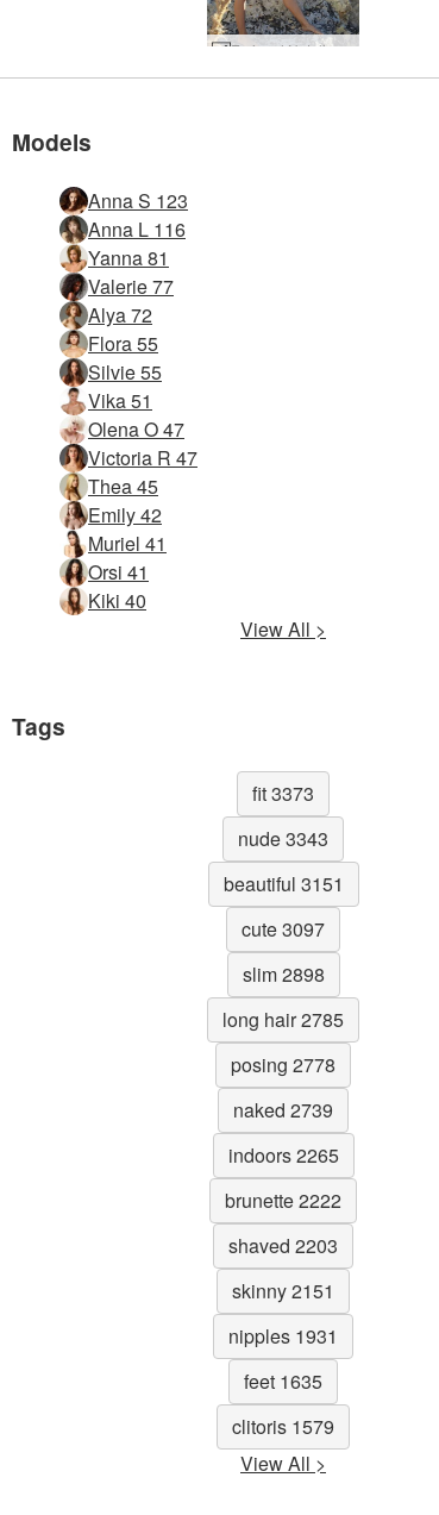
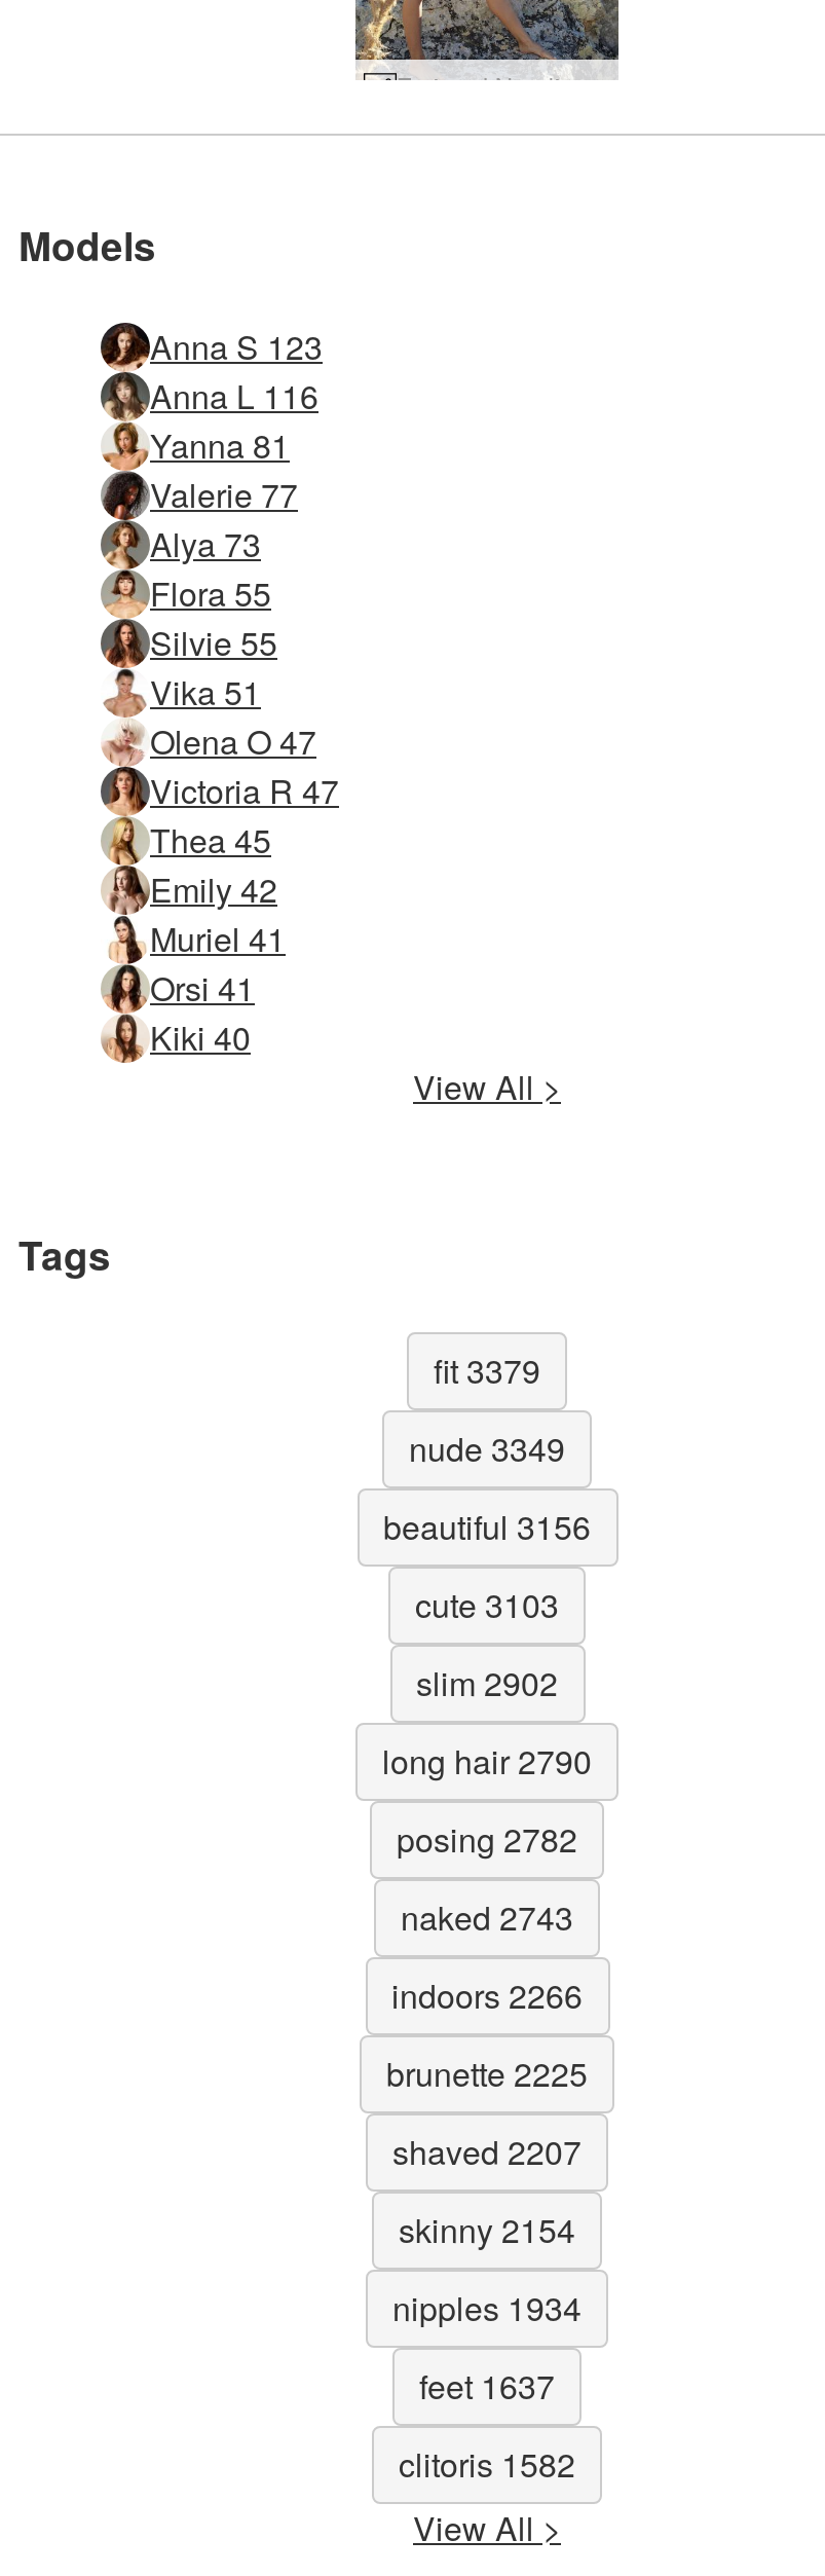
- Alya 72
+ Alya 73

- fit 3373
+ fit 3379

- nude 3343
+ nude 3349

- beautiful 3151
+ beautiful 3156

- cute 3097
+ cute 3103

- slim 2898
+ slim 2902

- long hair 2785
+ long hair 2790

- posing 2778
+ posing 2782

- naked 2739
+ naked 2743

- indoors 2265
+ indoors 2266

- brunette 2222
+ brunette 2225

- shaved 2203
+ shaved 2207

- skinny 2151
+ skinny 2154

- nipples 1931
+ nipples 1934

- feet 1635
+ feet 1637

- clitoris 1579
+ clitoris 1582
